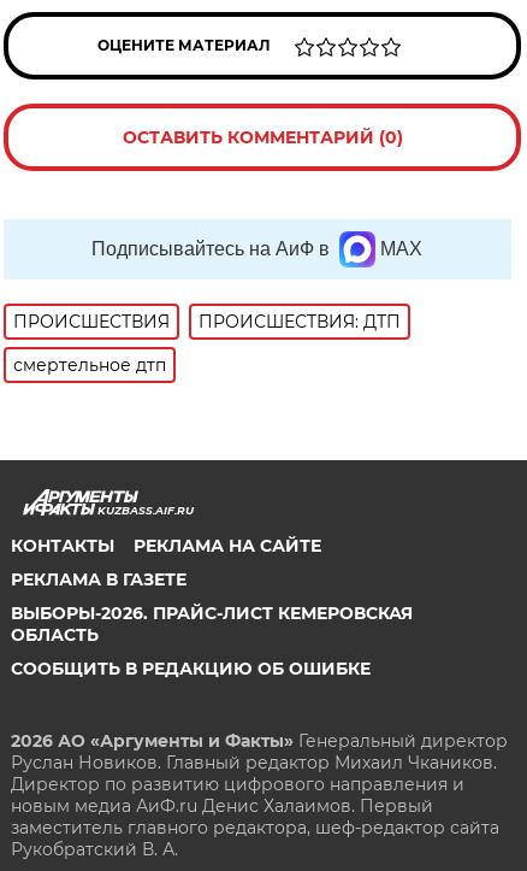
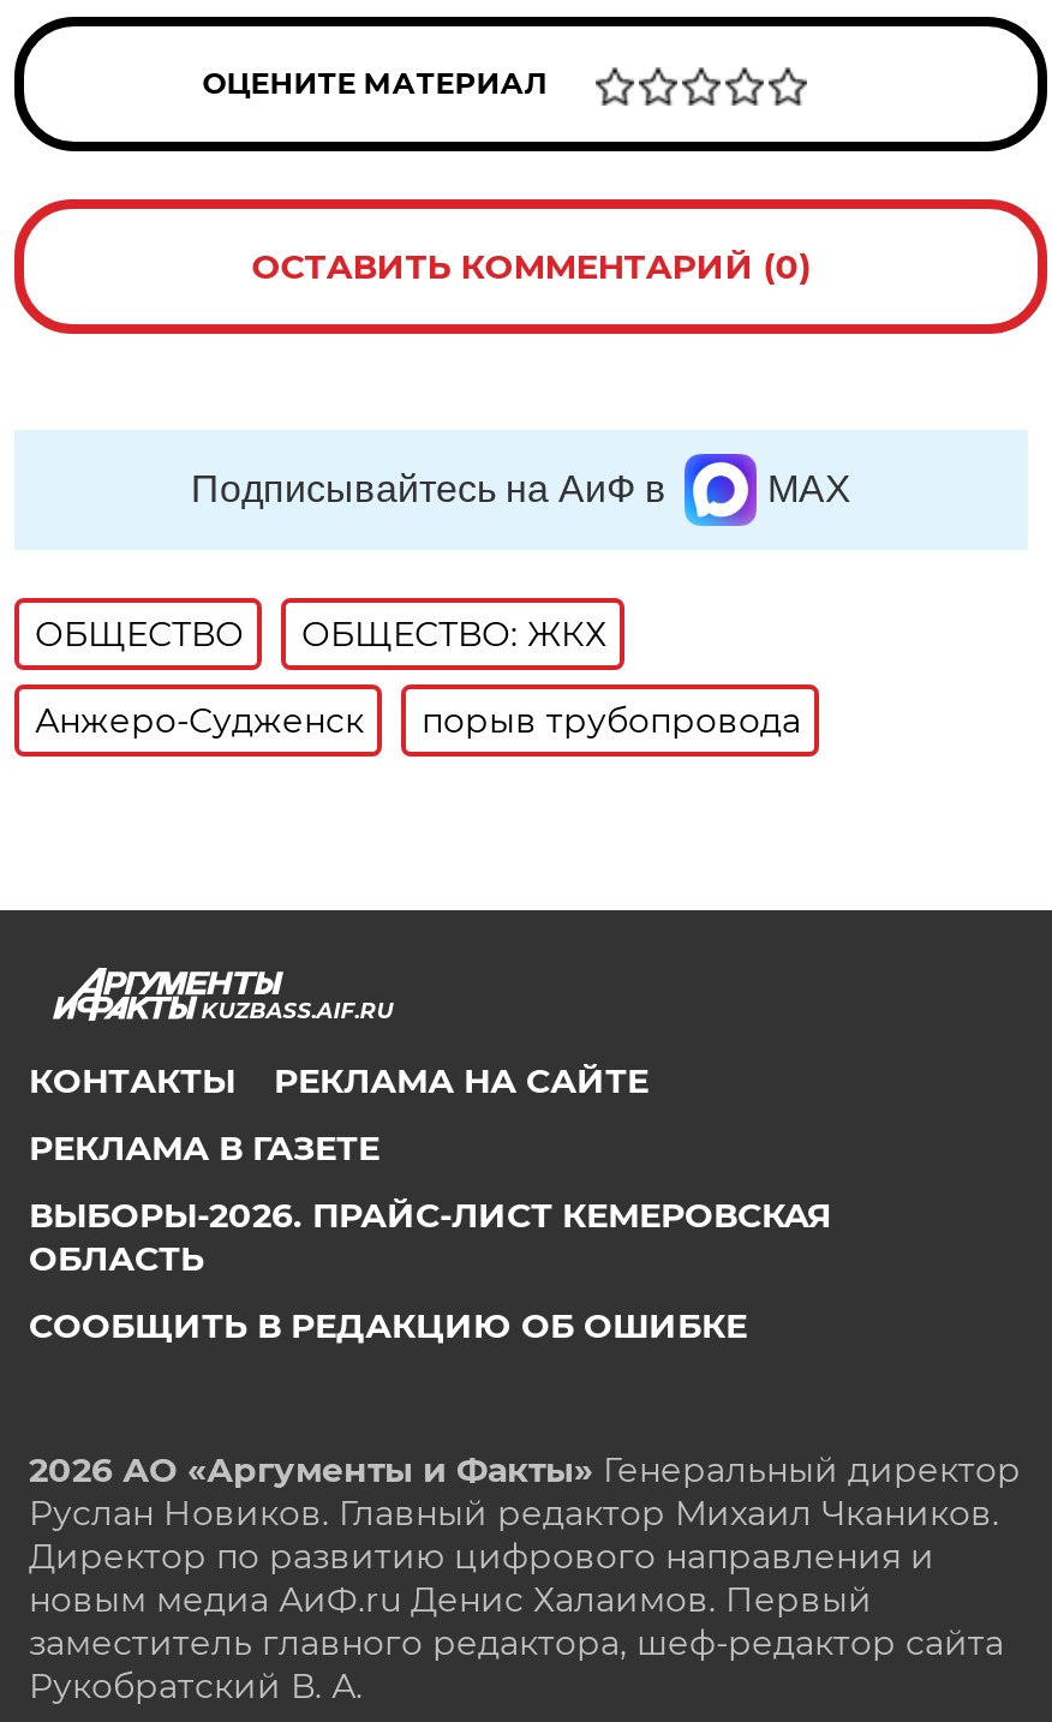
- ПРОИСШЕСТВИЯ
- ПРОИСШЕСТВИЯ: ДТП
+ ОБЩЕСТВО
+ ОБЩЕСТВО: ЖКХ

- смертельное дтп
+ Анжеро-Судженск
+ порыв трубопровода
